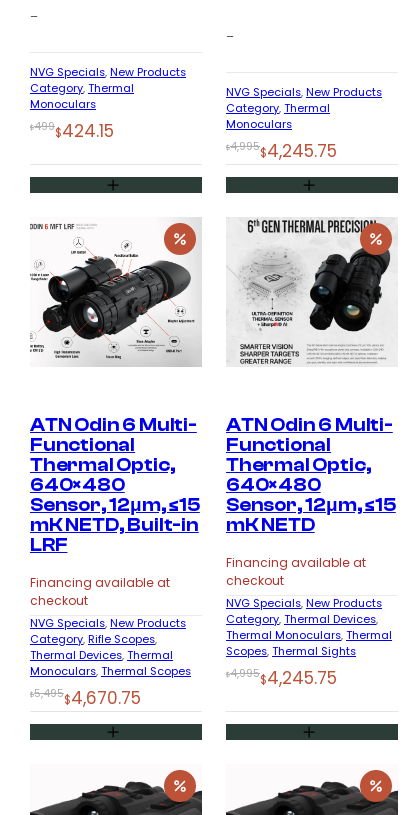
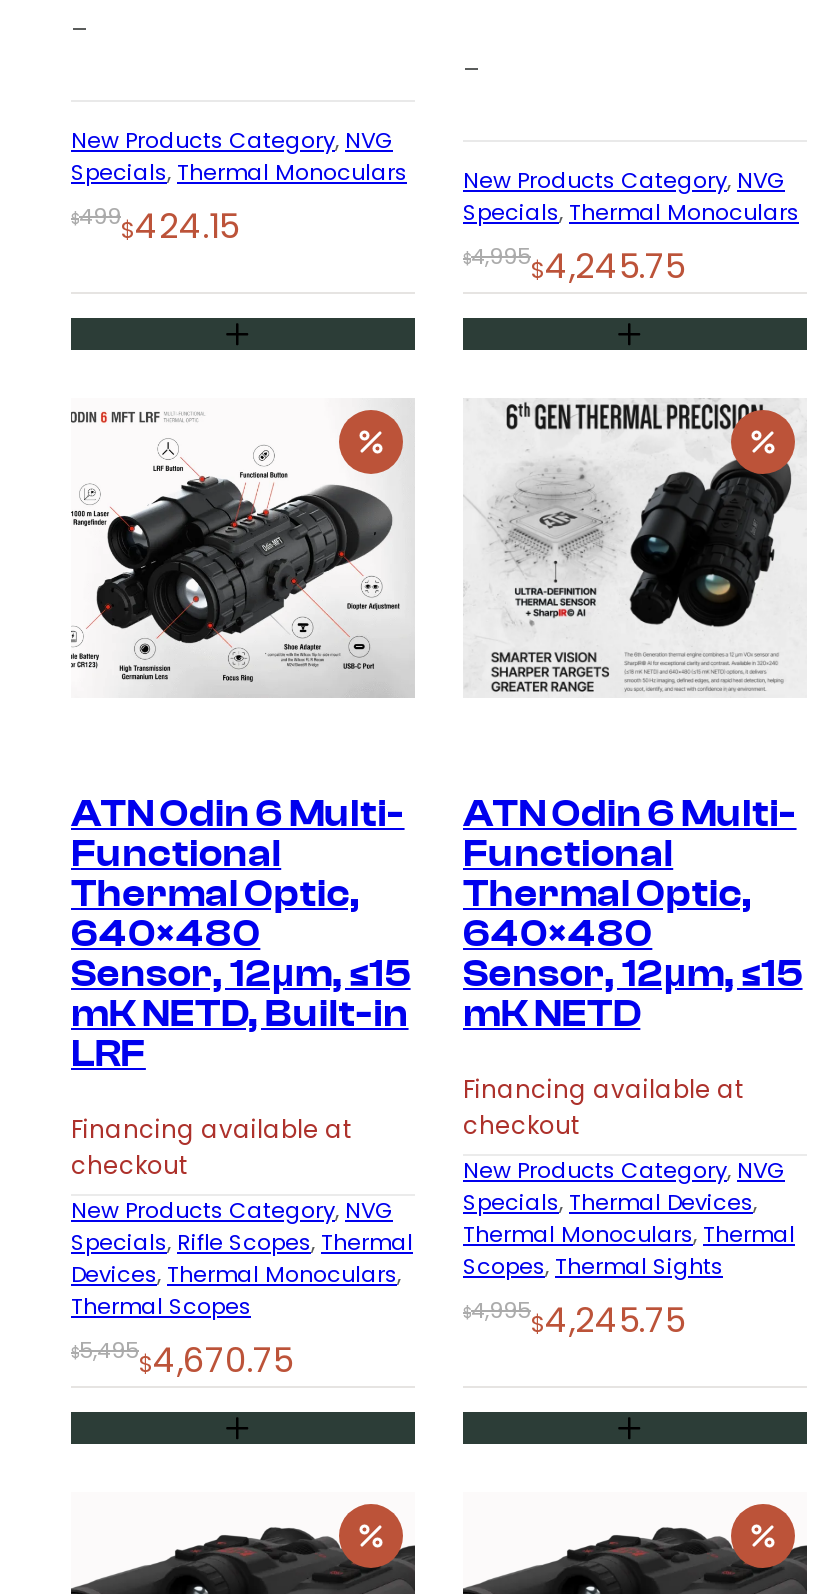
- NVG Specials, New Products
- Category, Thermal
- Monoculars
+ New Products Category, NVG
+ Specials, Thermal Monoculars

- NVG Specials, New Products
- Category, Thermal
- Monoculars
+ New Products Category, NVG
+ Specials, Thermal Monoculars

- NVG Specials, New Products
- Category, Thermal Devices ,
+ New Products Category, NVG
+ Specials, Thermal Devices ,

- NVG Specials, New Products
- Category, Rifle Scopes ,
- Thermal Devices, Thermal
- Monoculars, Thermal Scopes
+ New Products Category, NVG
+ Specials, Rifle Scopes, Thermal
+ Devices, Thermal Monoculars ,
+ Thermal Scopes
